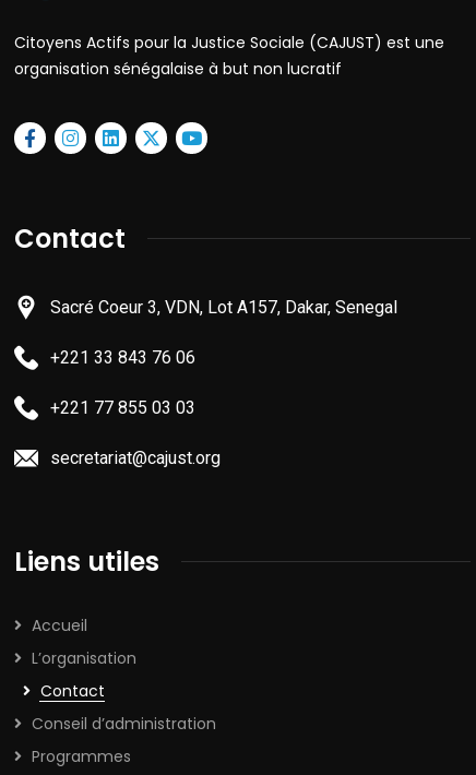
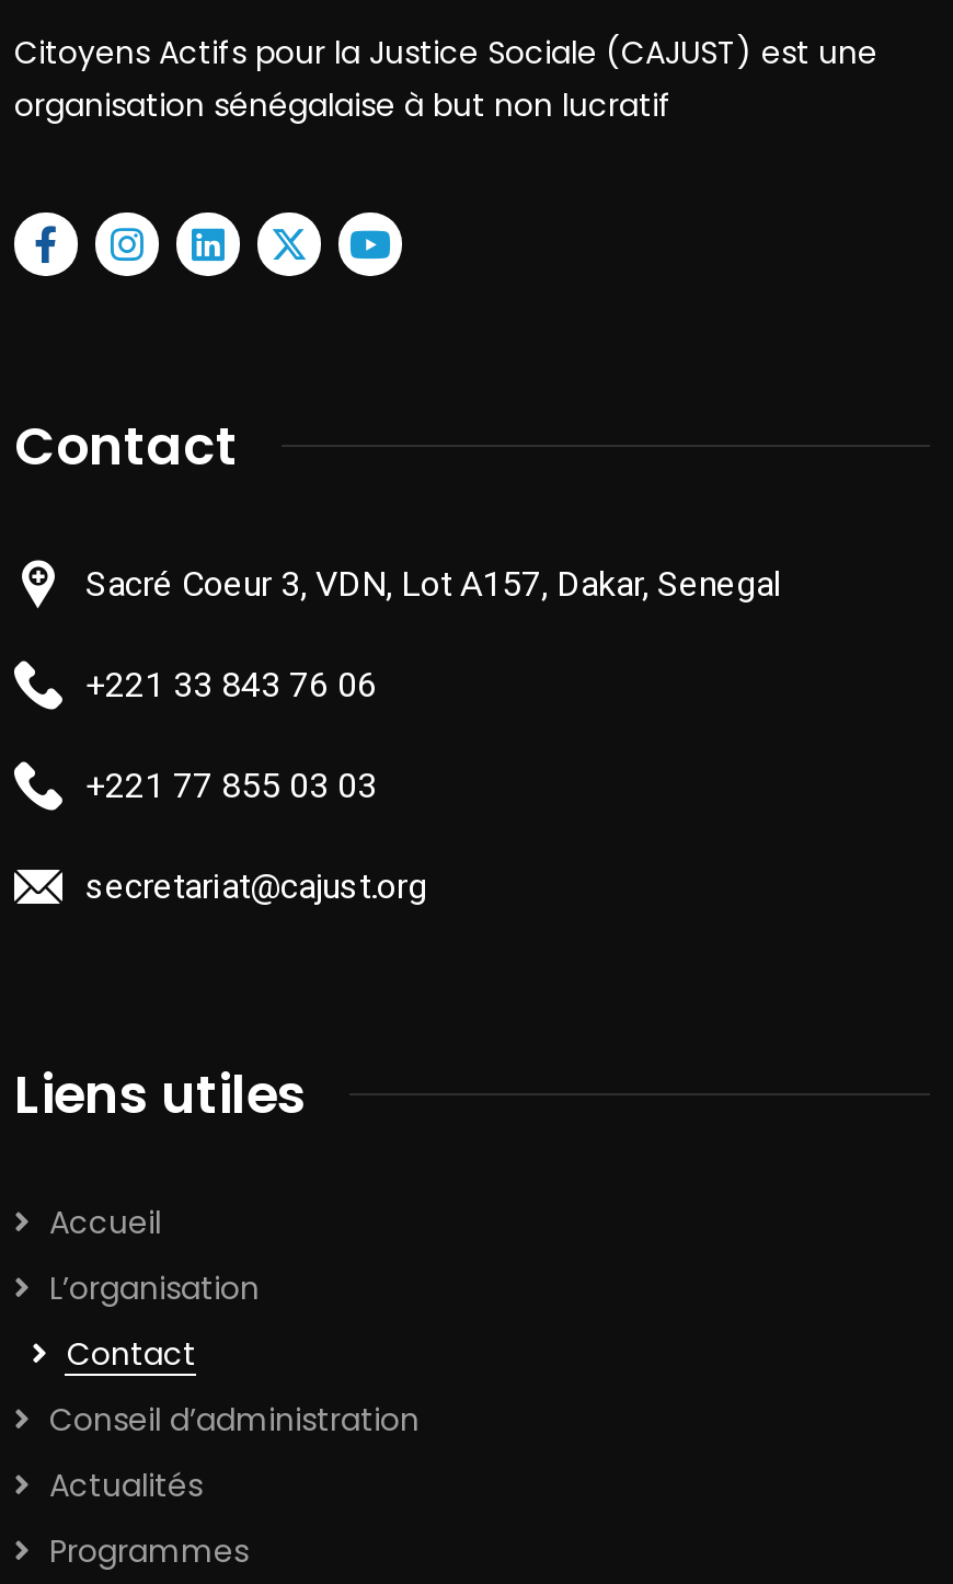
+ Actualités
